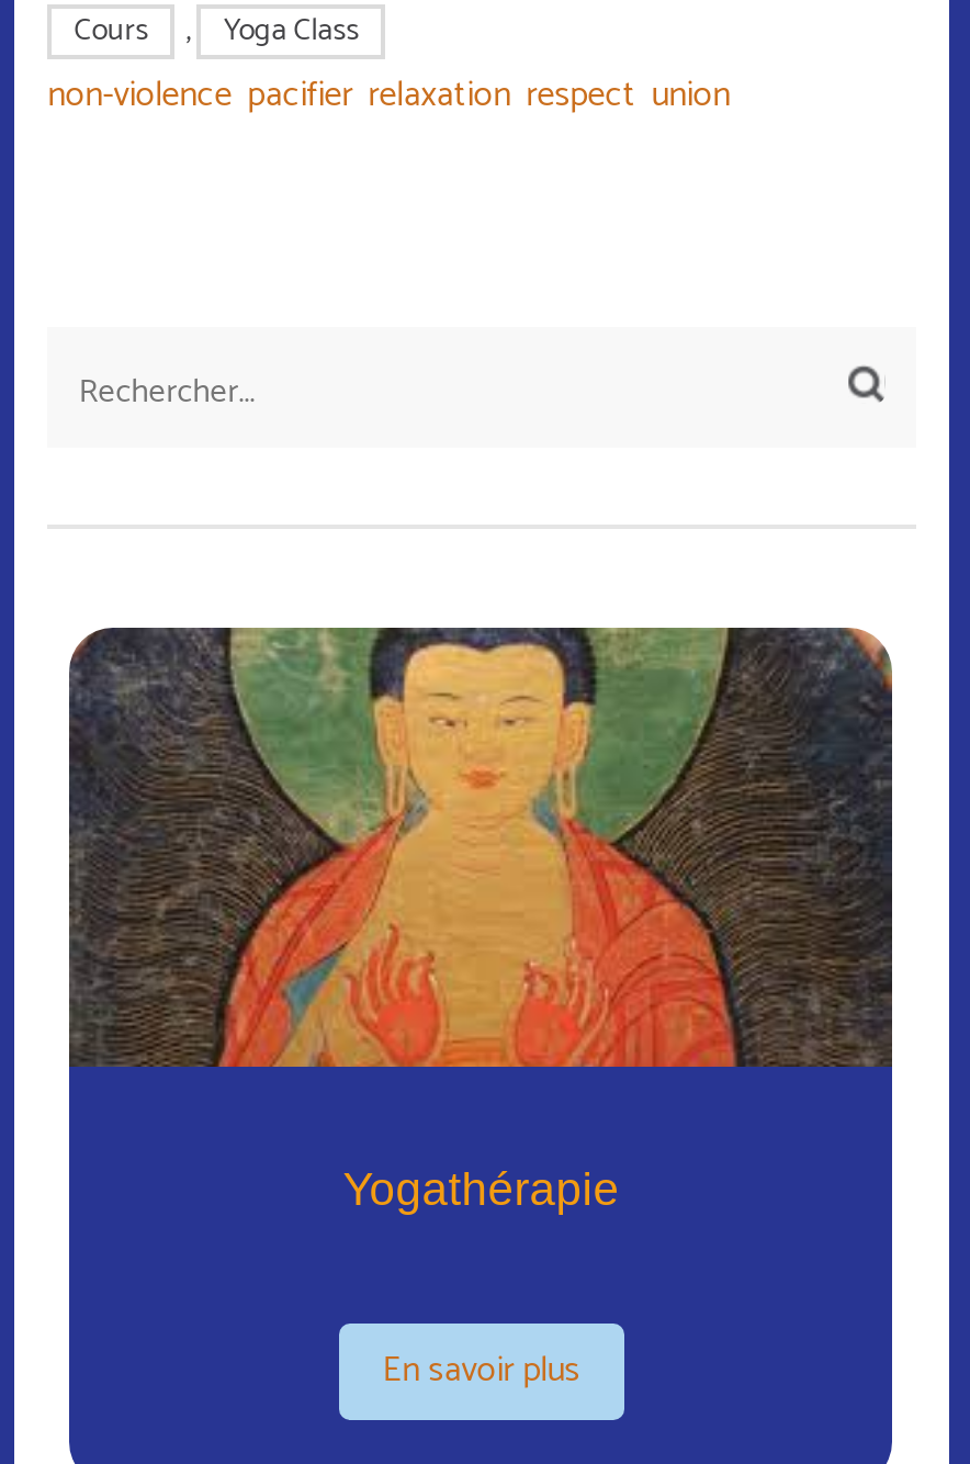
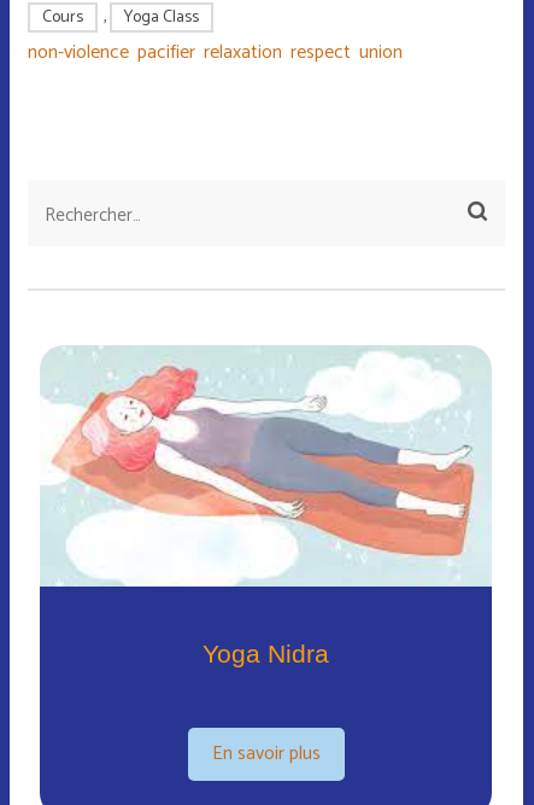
- [image]
+ [image]

- Yogathérapie
+ Yoga Nidra
